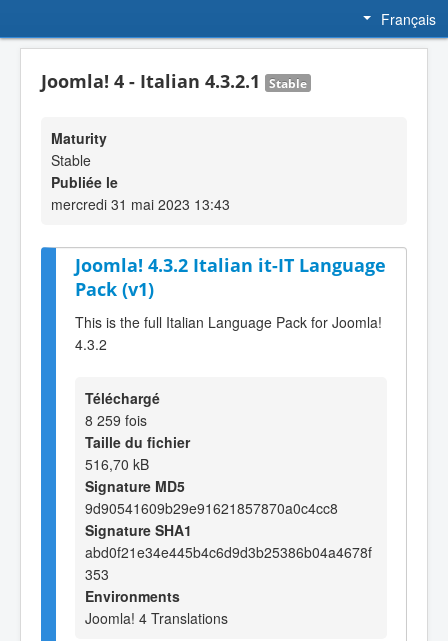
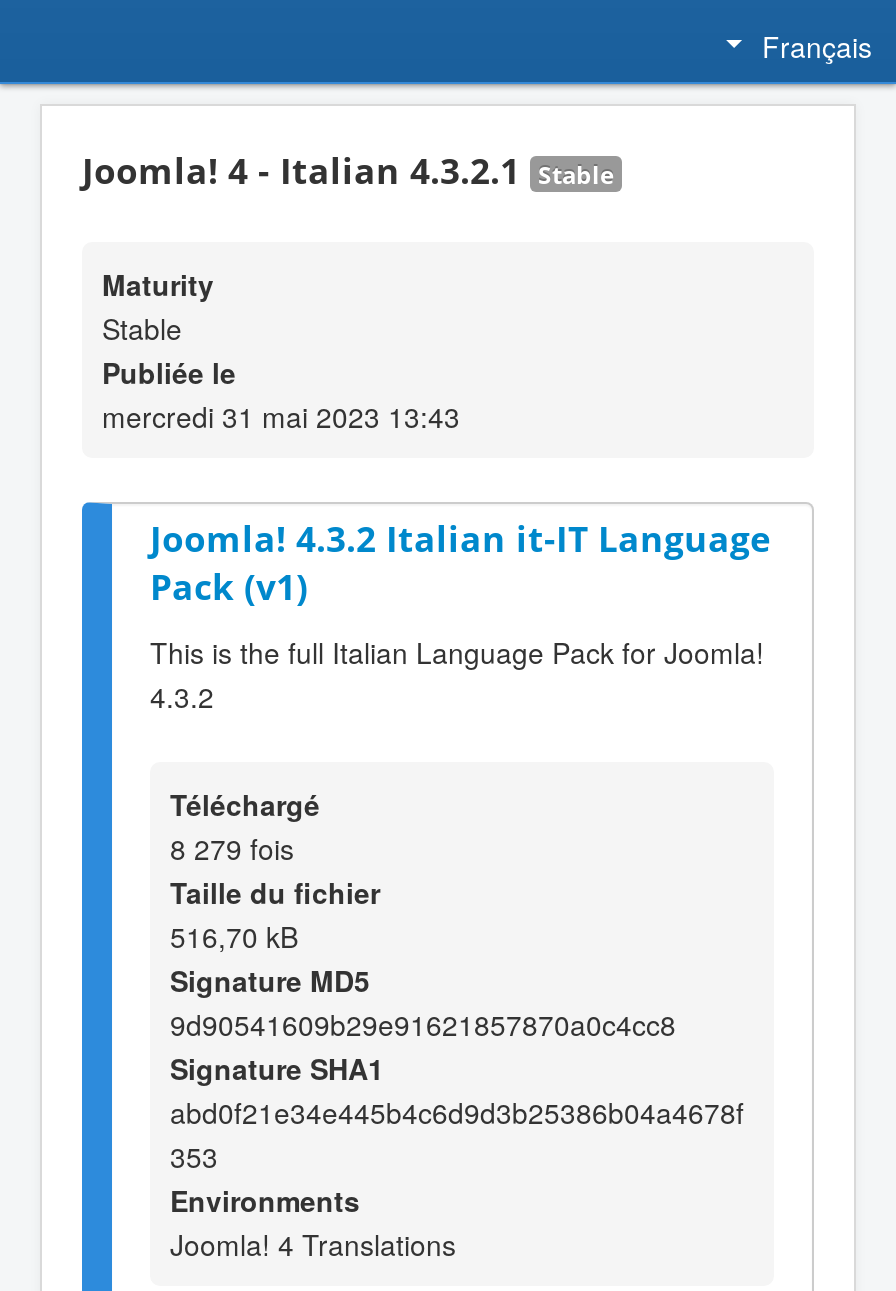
- 8 259 fois
+ 8 279 fois
